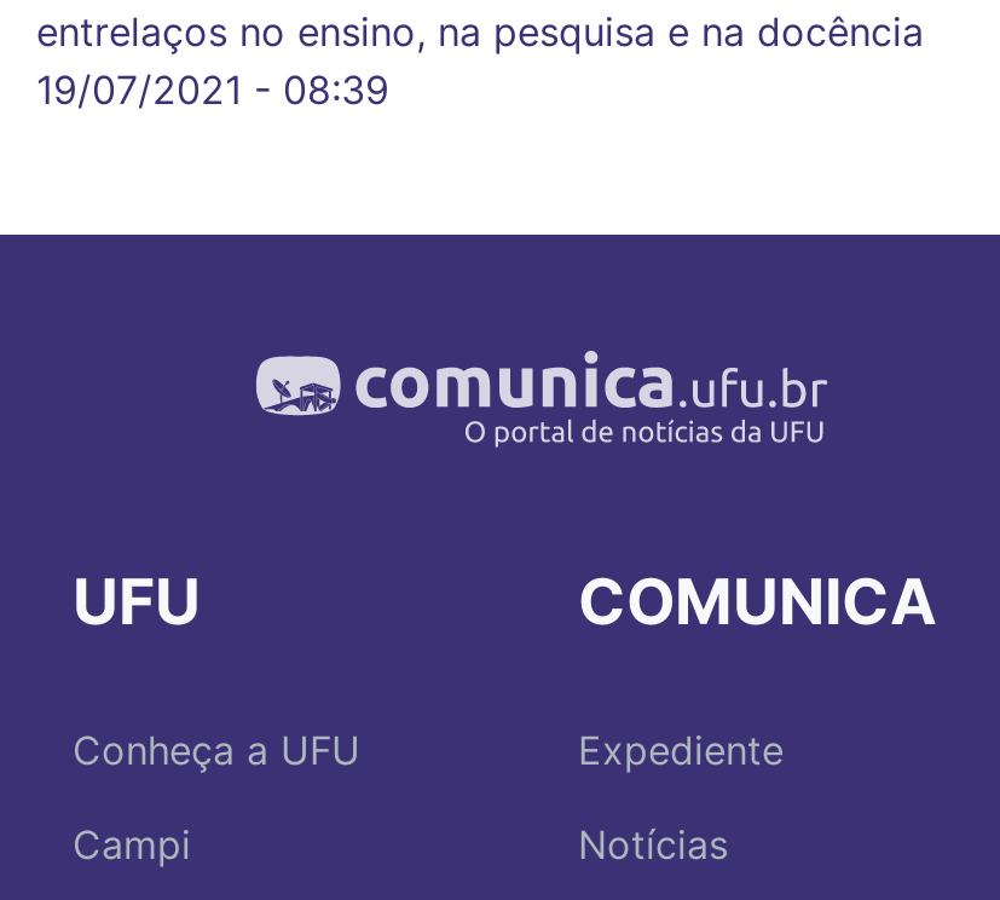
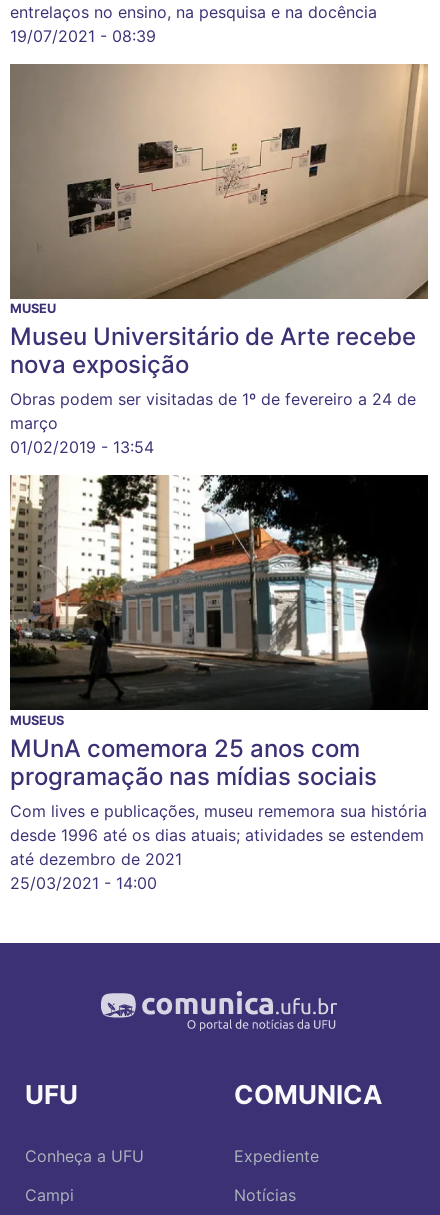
+ [image]
+ MUSEU
+ Museu Universitário de Arte recebe
+ nova exposição
+ Obras podem ser visitadas de 1º de fevereiro a 24 de
+ março
+ 01/02/2019 - 13:54

+ [image]
+ MUSEUS
+ MUnA comemora 25 anos com
+ programação nas mídias sociais
+ Com lives e publicações, museu rememora sua história
+ desde 1996 até os dias atuais; atividades se estendem
+ até dezembro de 2021
+ 25/03/2021 - 14:00
